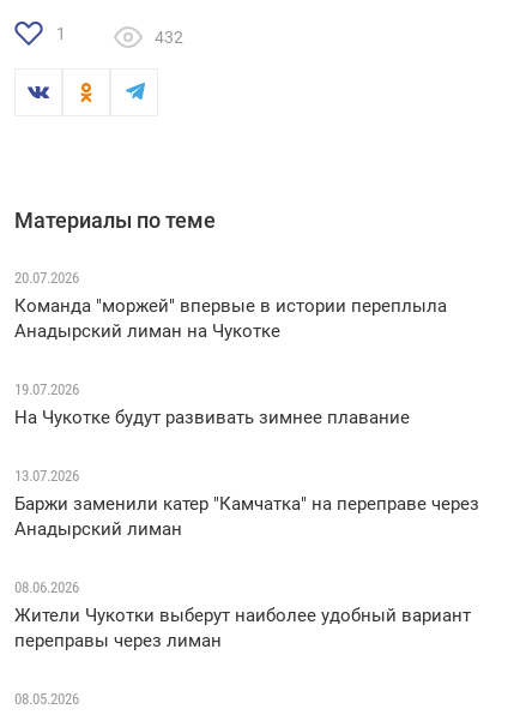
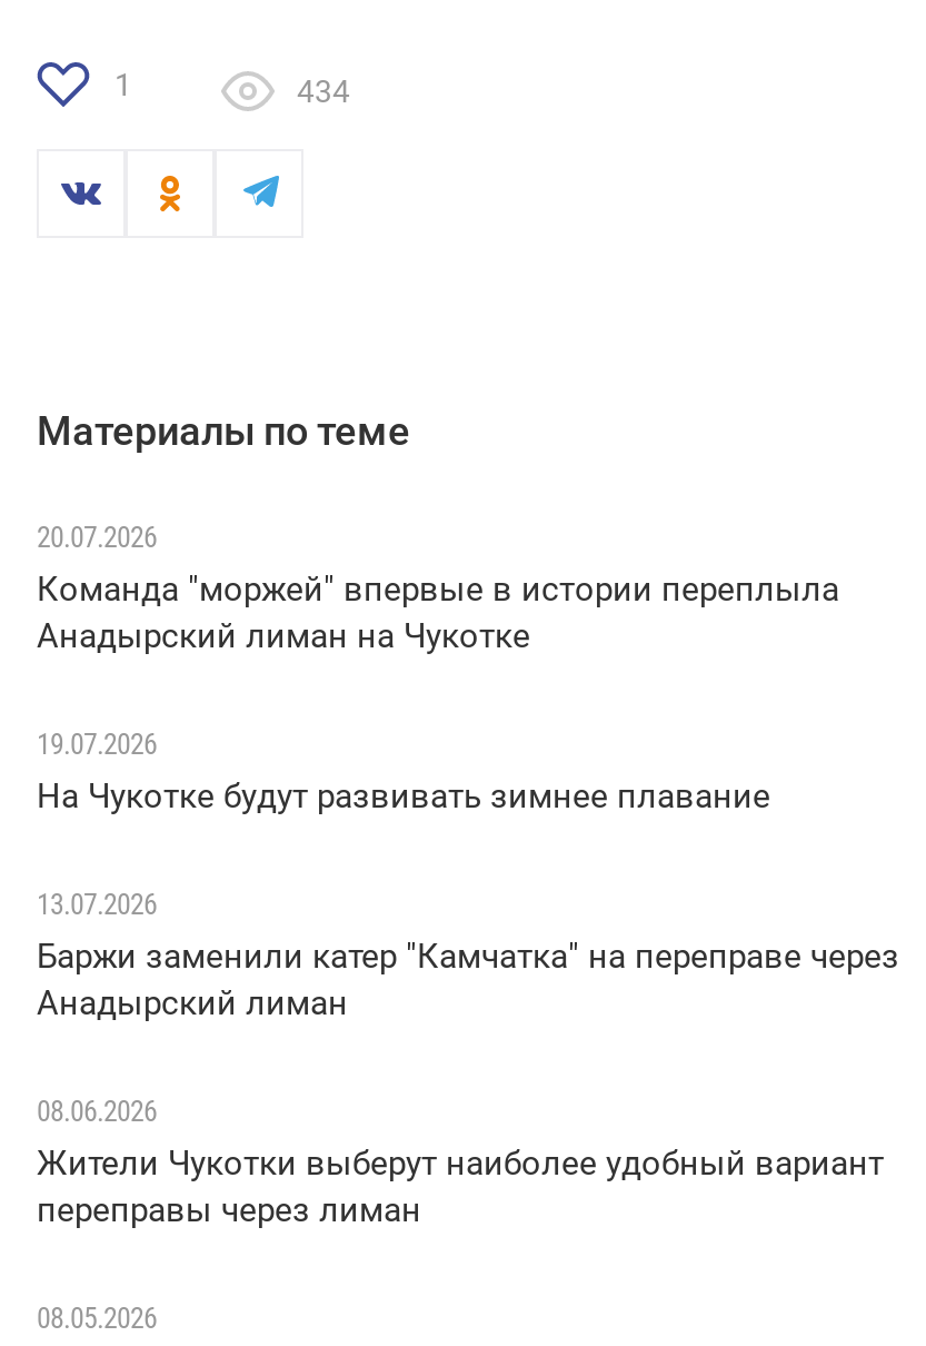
- 432
+ 434
